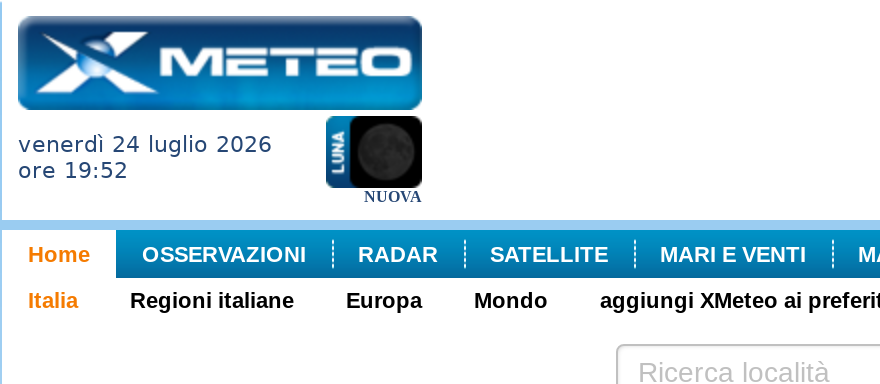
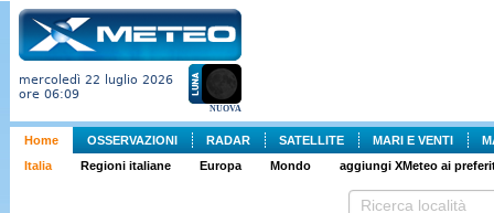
- venerdì 24 luglio 2026
+ mercoledì 22 luglio 2026

- ore 19:52
+ ore 06:09
